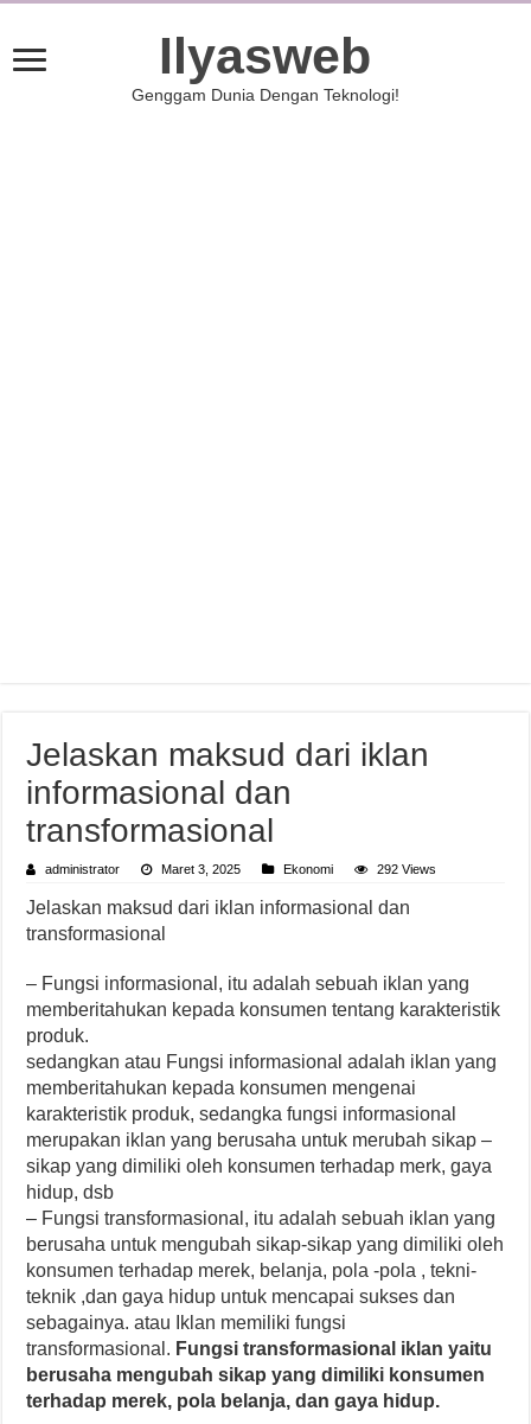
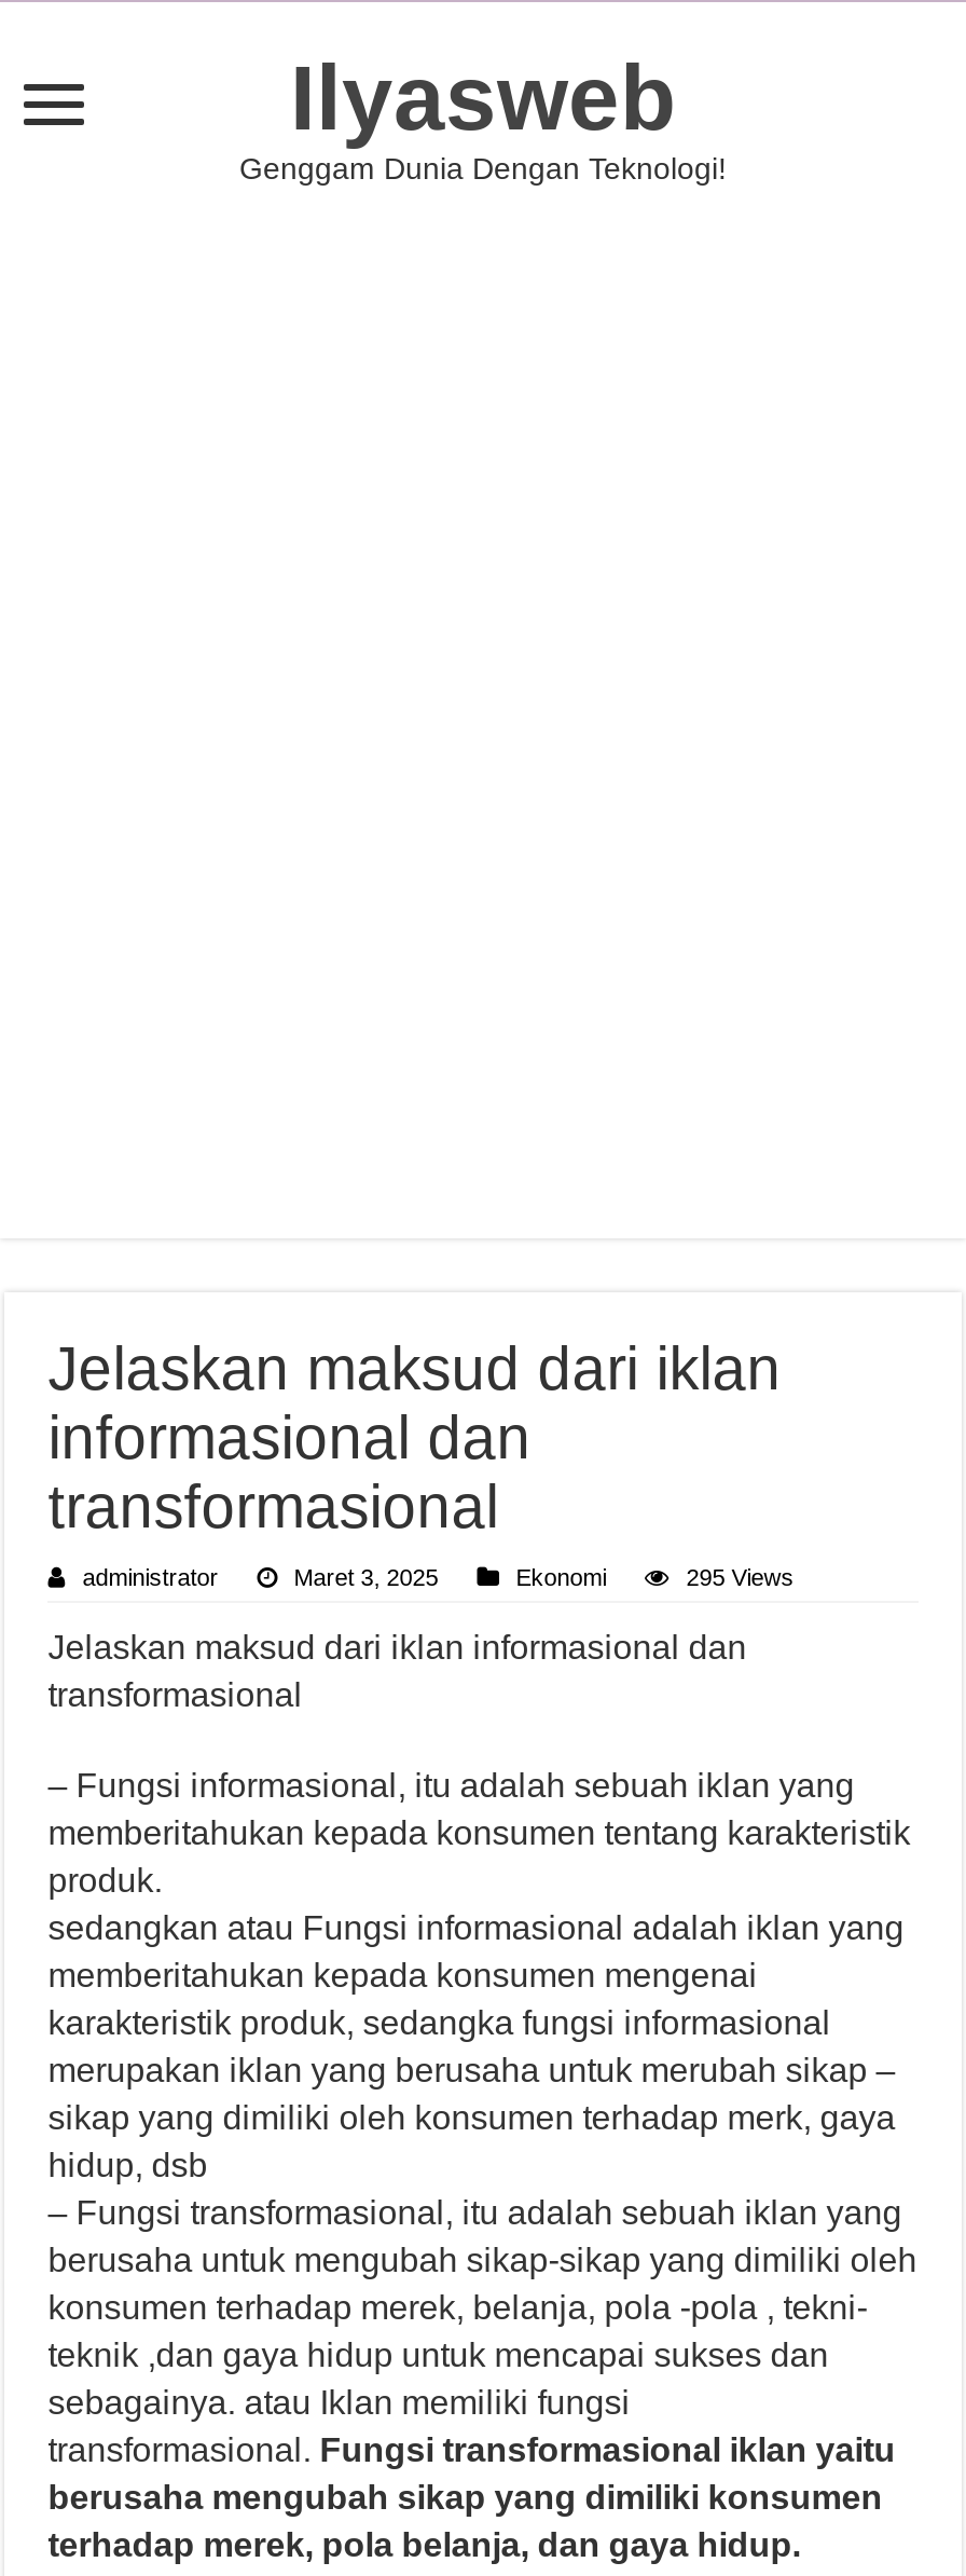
- 292 Views
+ 295 Views
